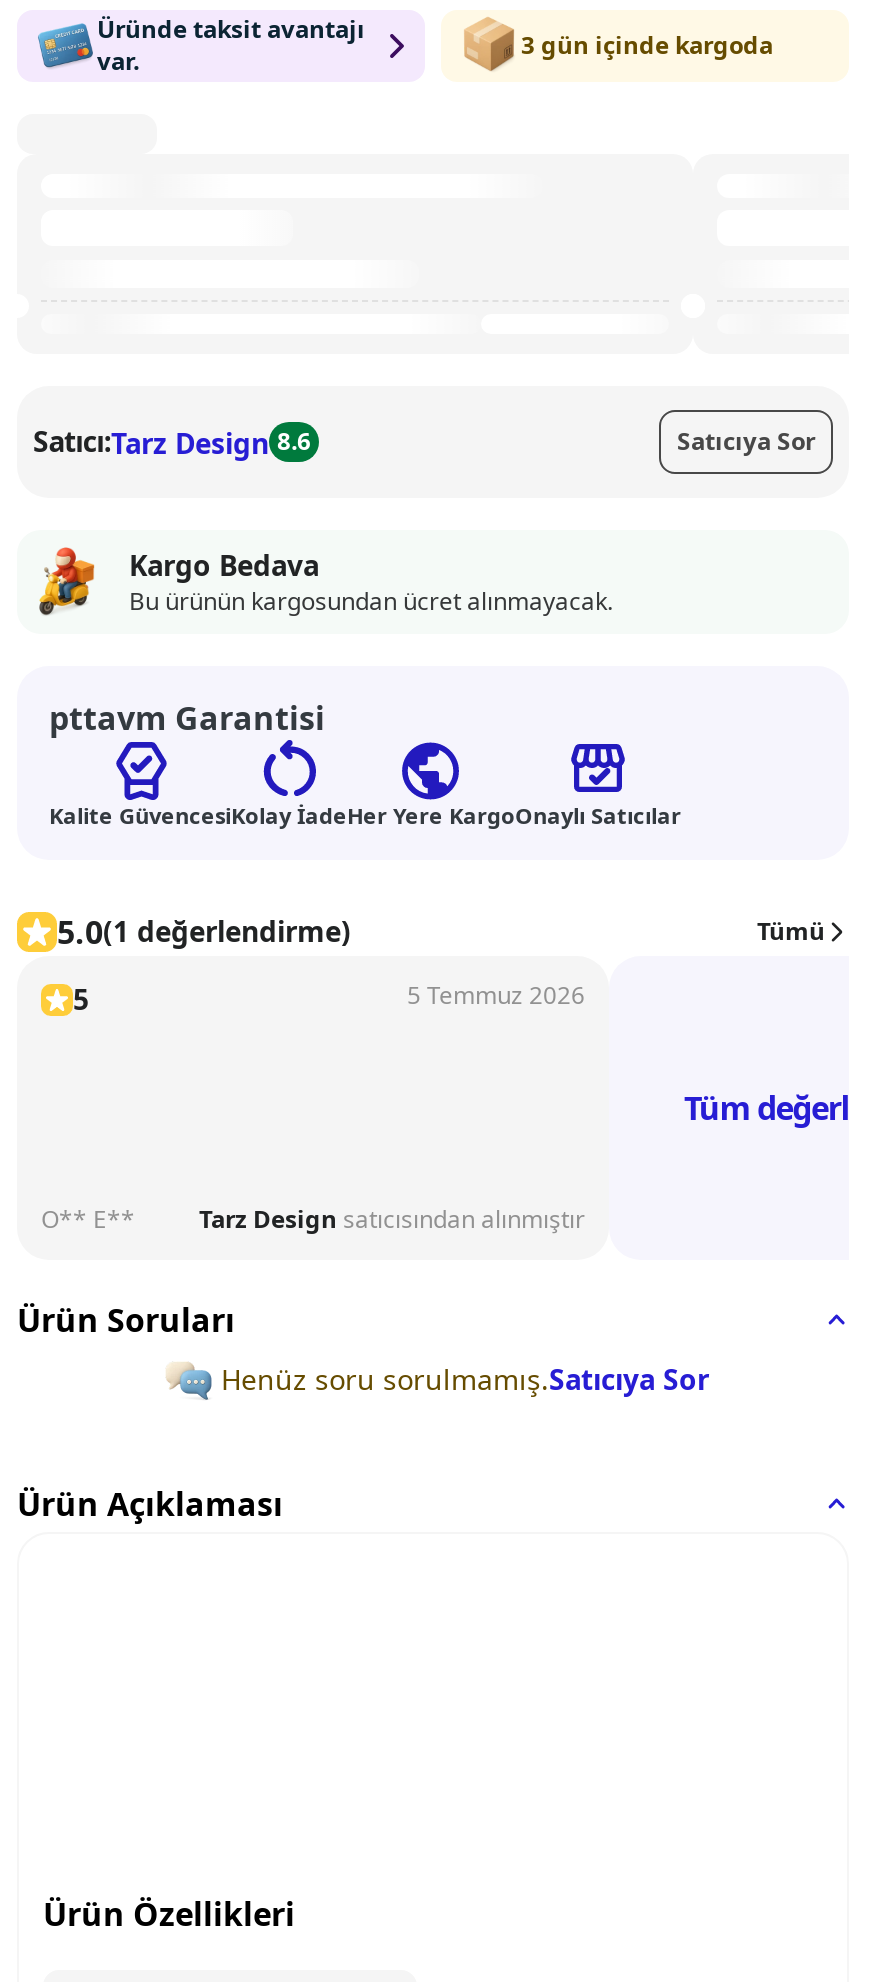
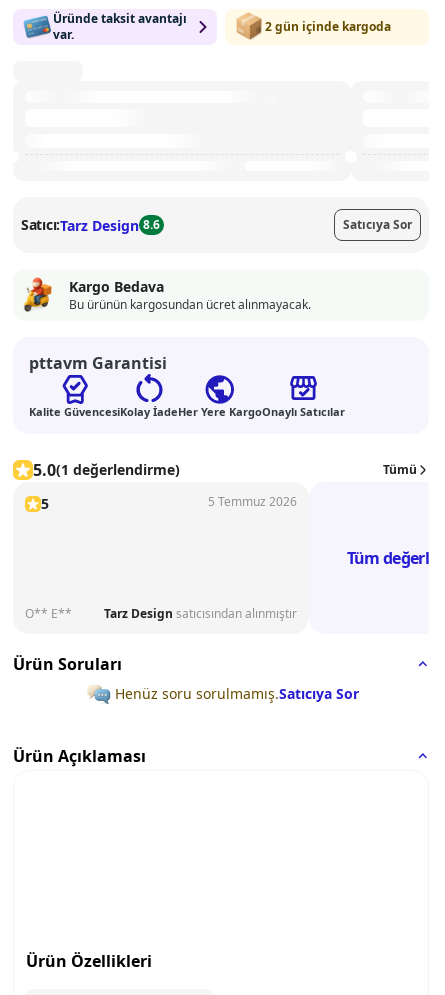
- 3 gün içinde kargoda
+ 2 gün içinde kargoda
